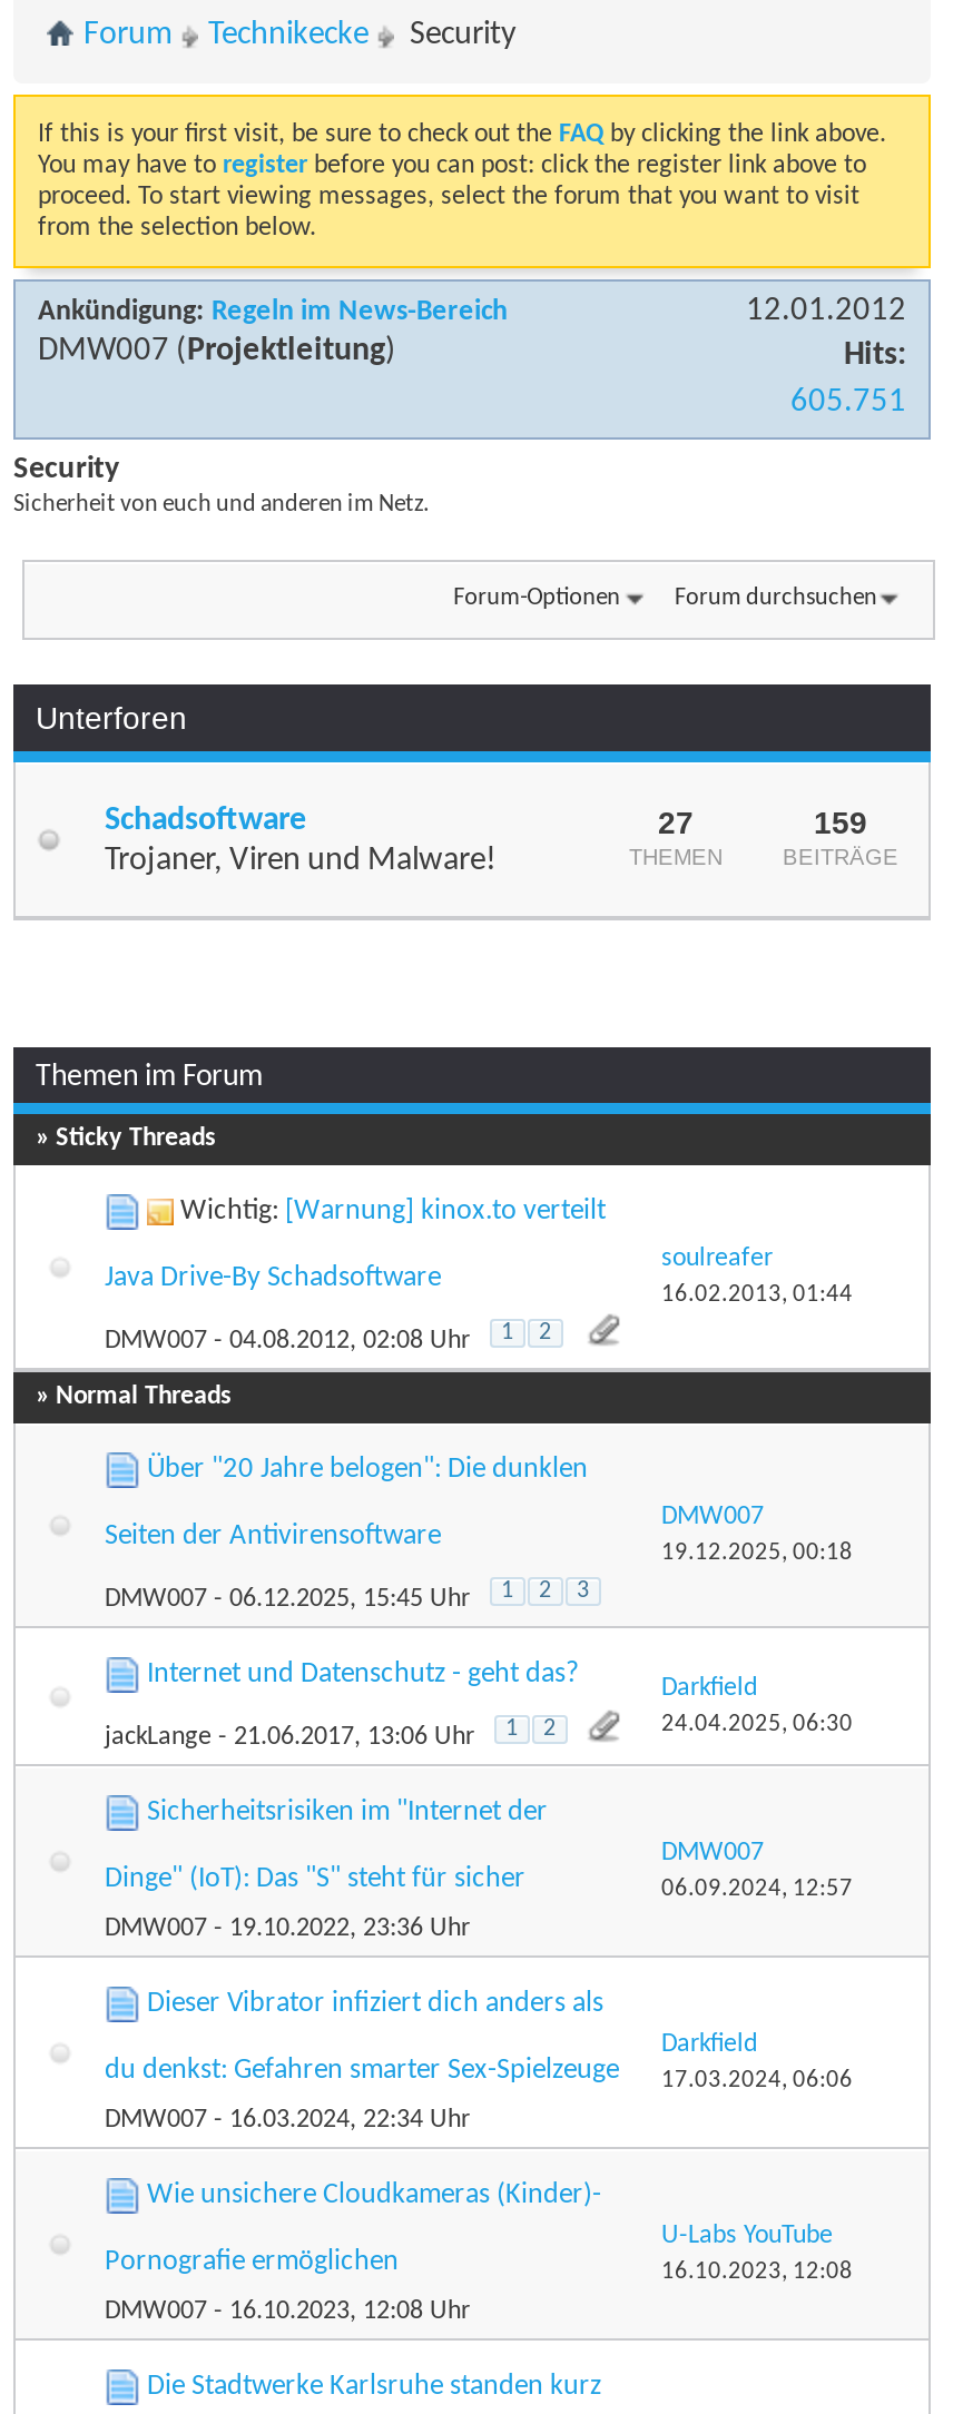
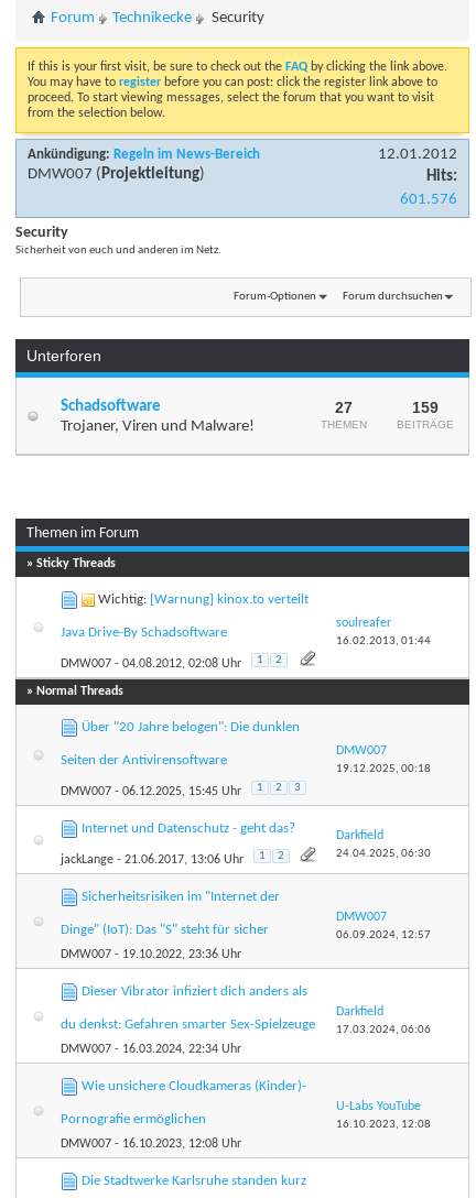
- 605.751
+ 601.576
